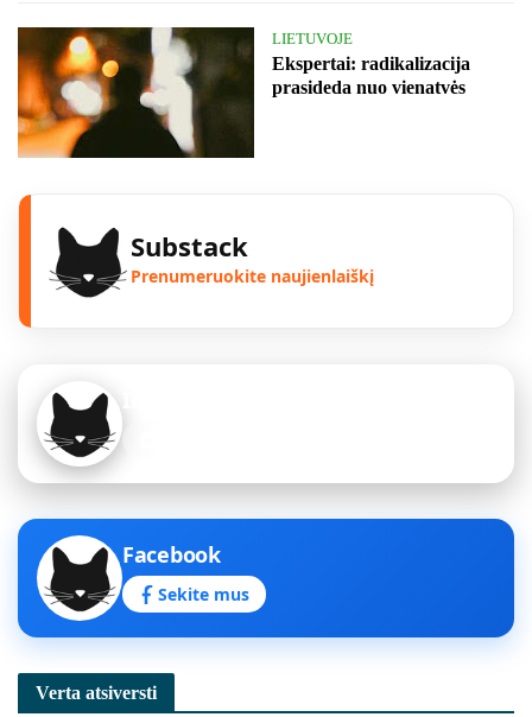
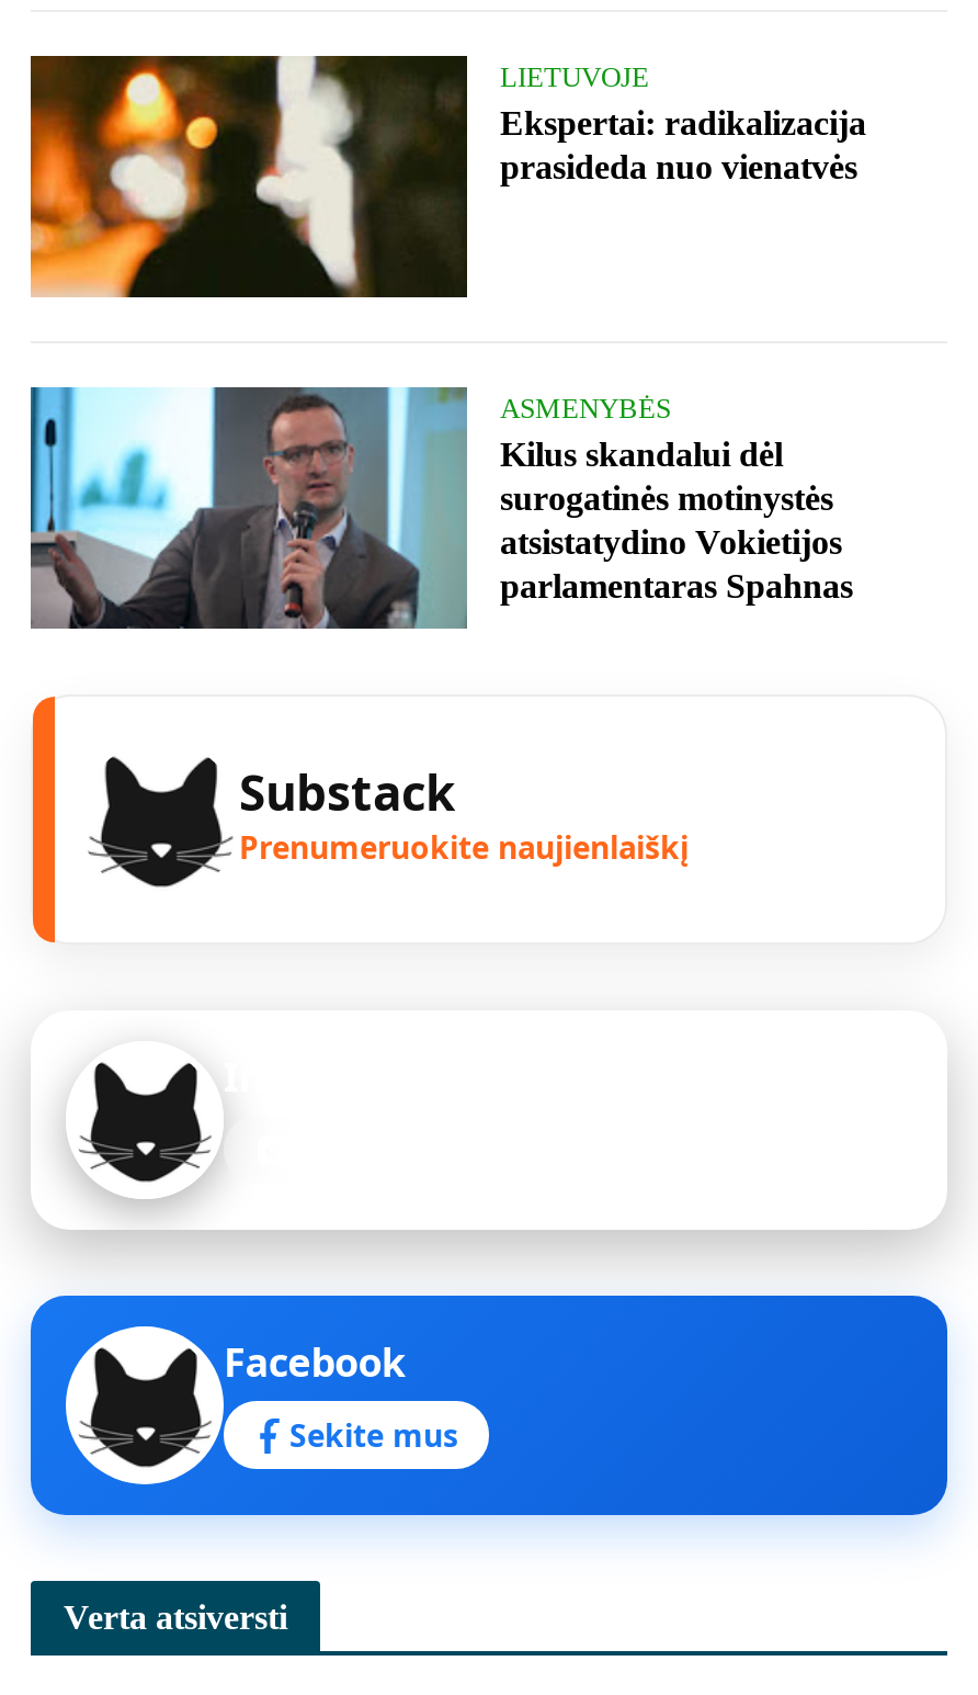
+ [image]
+ ASMENYBĖS
+ Kilus skandalui dėl
+ surogatinės motinystės
+ atsistatydino Vokietijos
+ parlamentaras Spahnas
